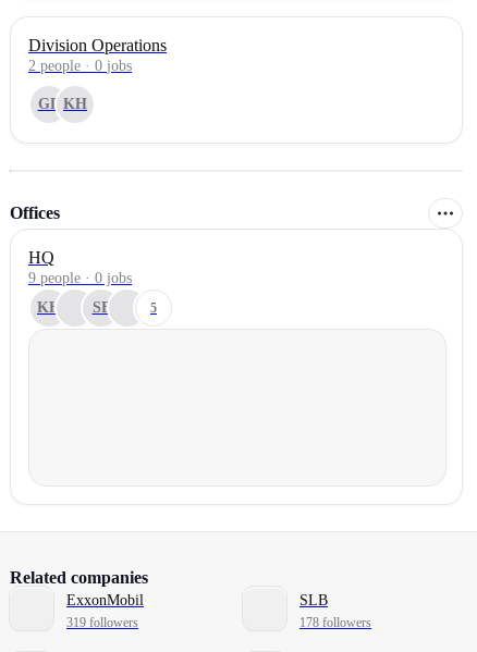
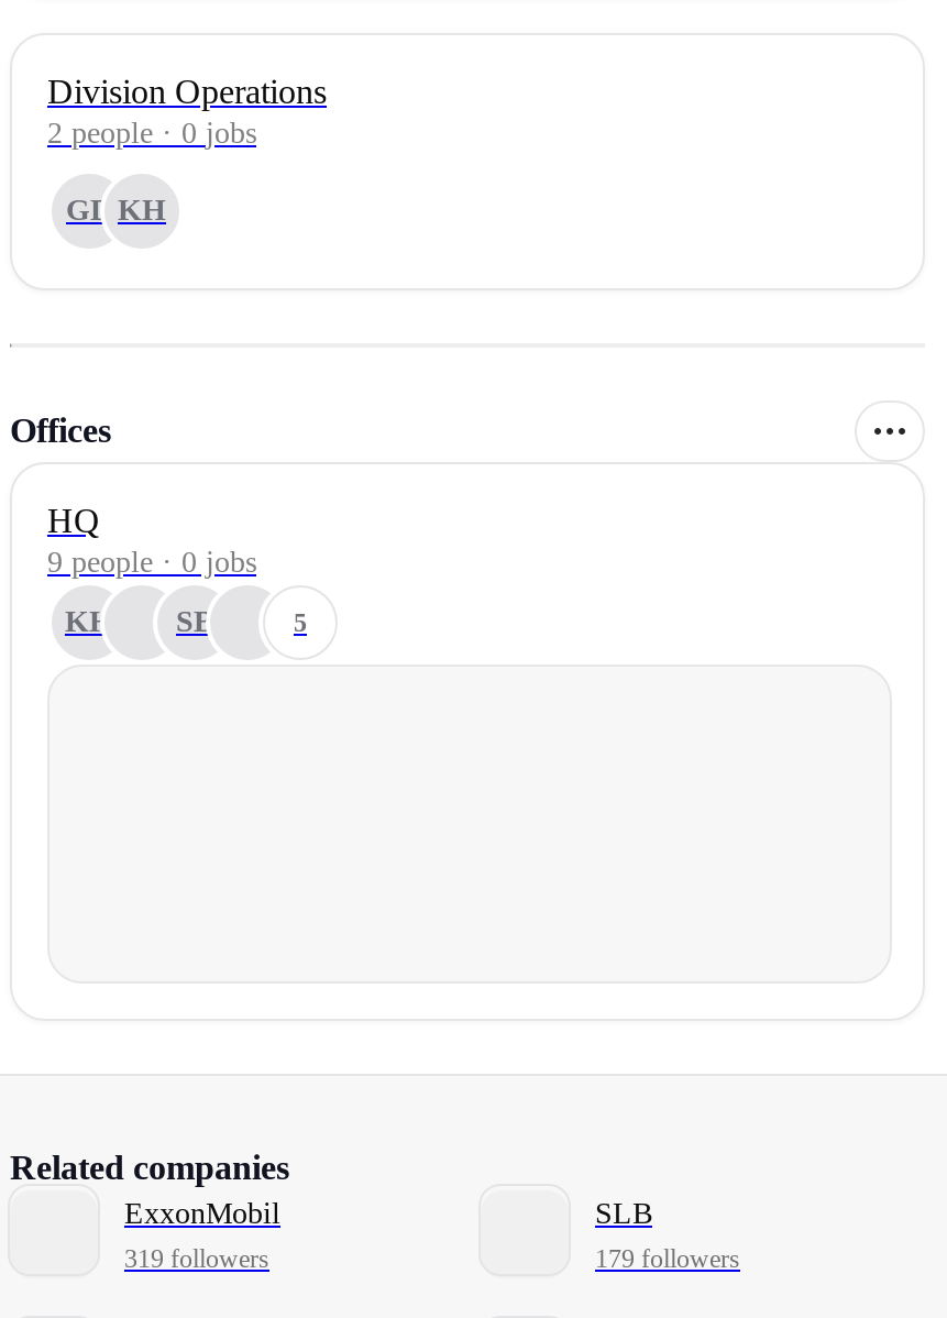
- 178 followers
+ 179 followers
